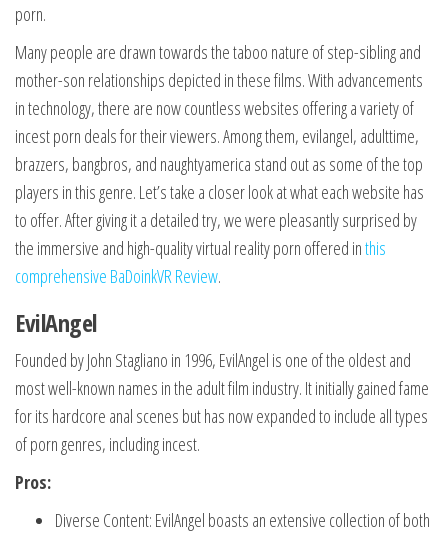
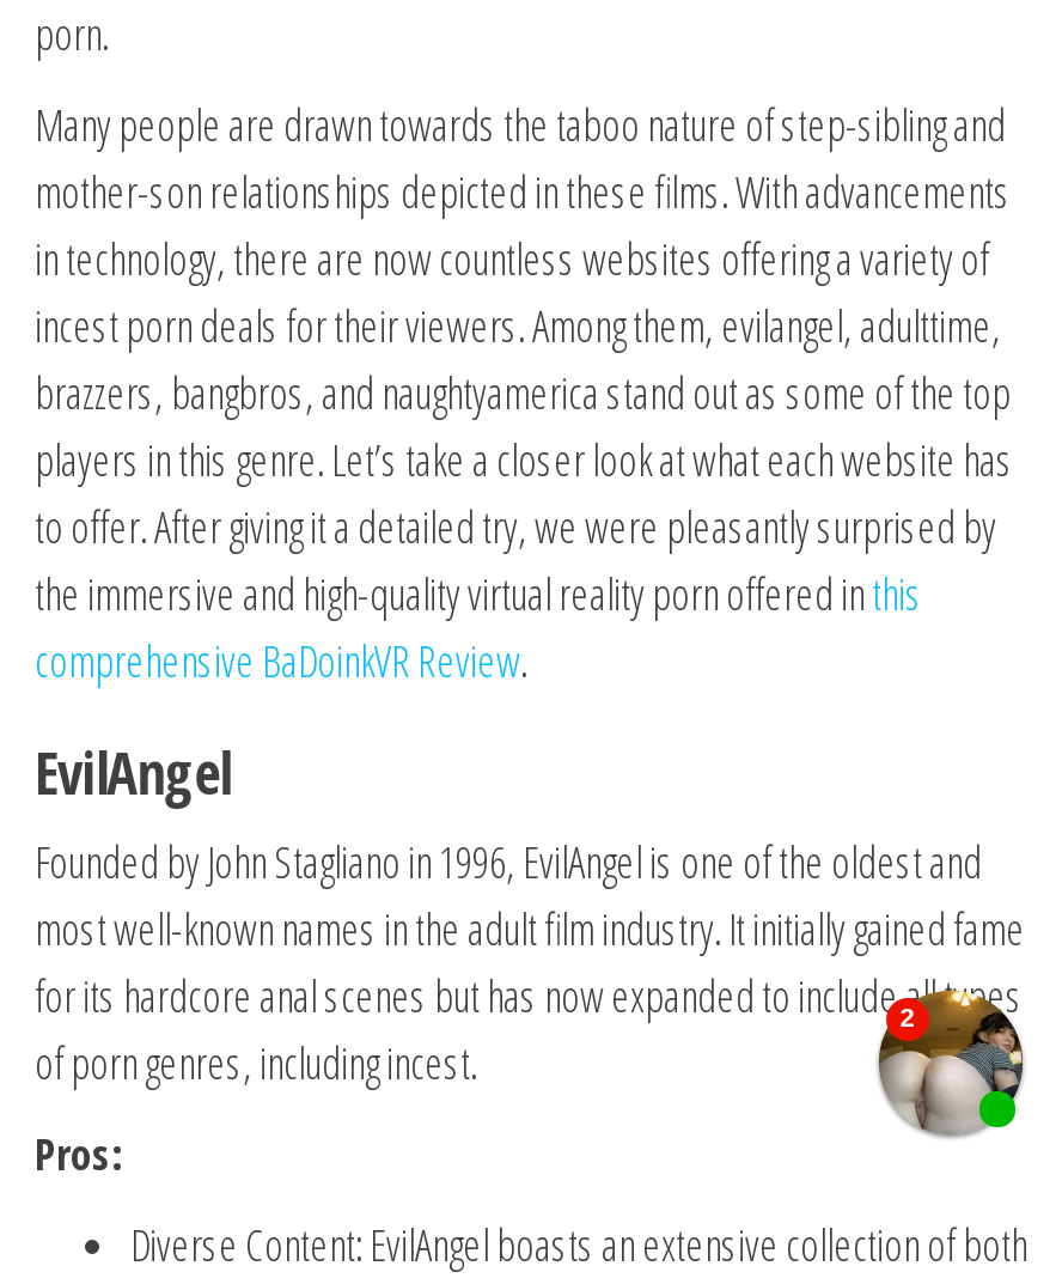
+ [image]
